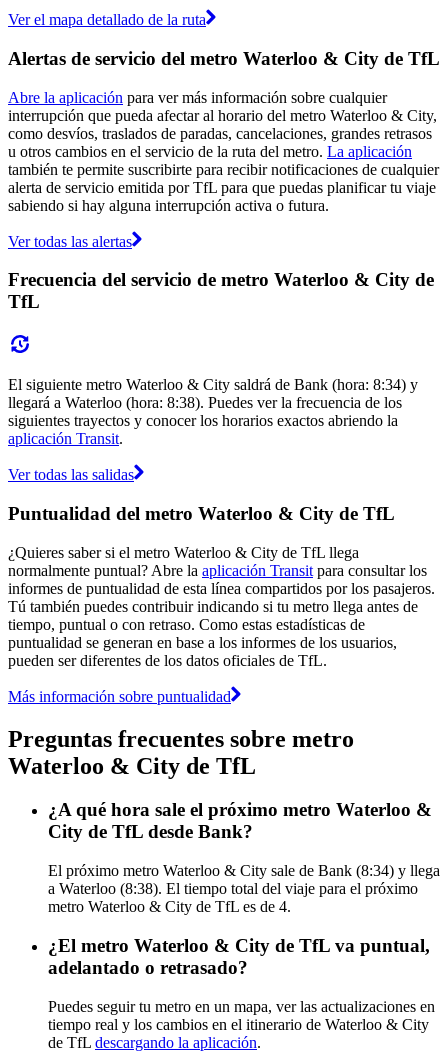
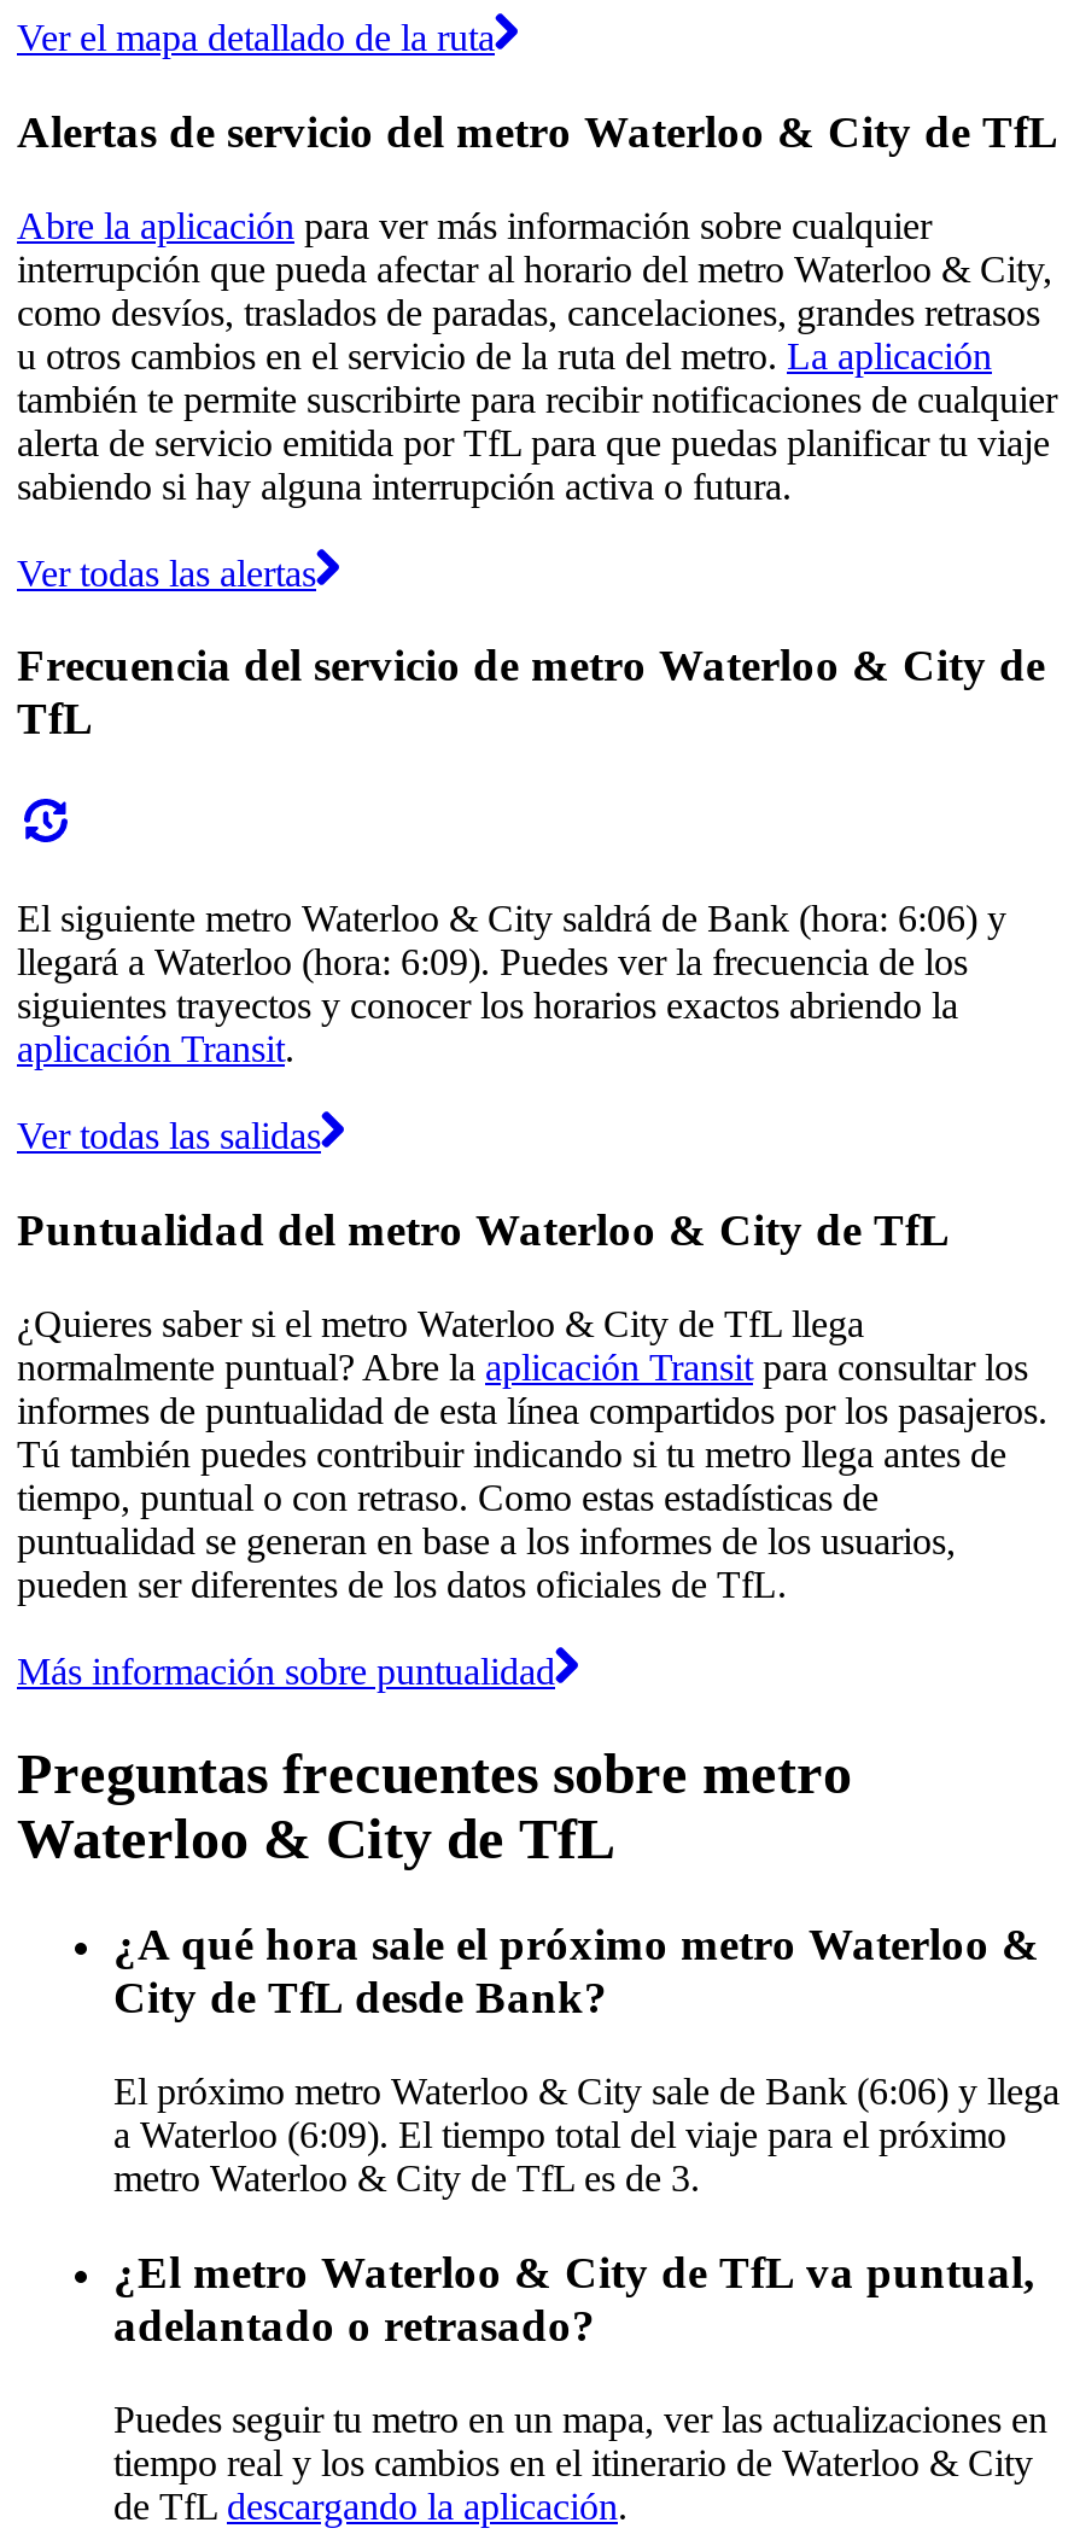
- El siguiente metro Waterloo & City saldrá de Bank (hora: 8:34) y
+ El siguiente metro Waterloo & City saldrá de Bank (hora: 6:06) y

- llegará a Waterloo (hora: 8:38). Puedes ver la frecuencia de los
+ llegará a Waterloo (hora: 6:09). Puedes ver la frecuencia de los

- El próximo metro Waterloo & City sale de Bank (8:34) y llega
+ El próximo metro Waterloo & City sale de Bank (6:06) y llega

- a Waterloo (8:38). El tiempo total del viaje para el próximo
+ a Waterloo (6:09). El tiempo total del viaje para el próximo

- metro Waterloo & City de TfL es de 4.
+ metro Waterloo & City de TfL es de 3.
